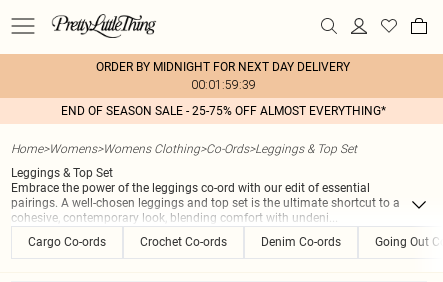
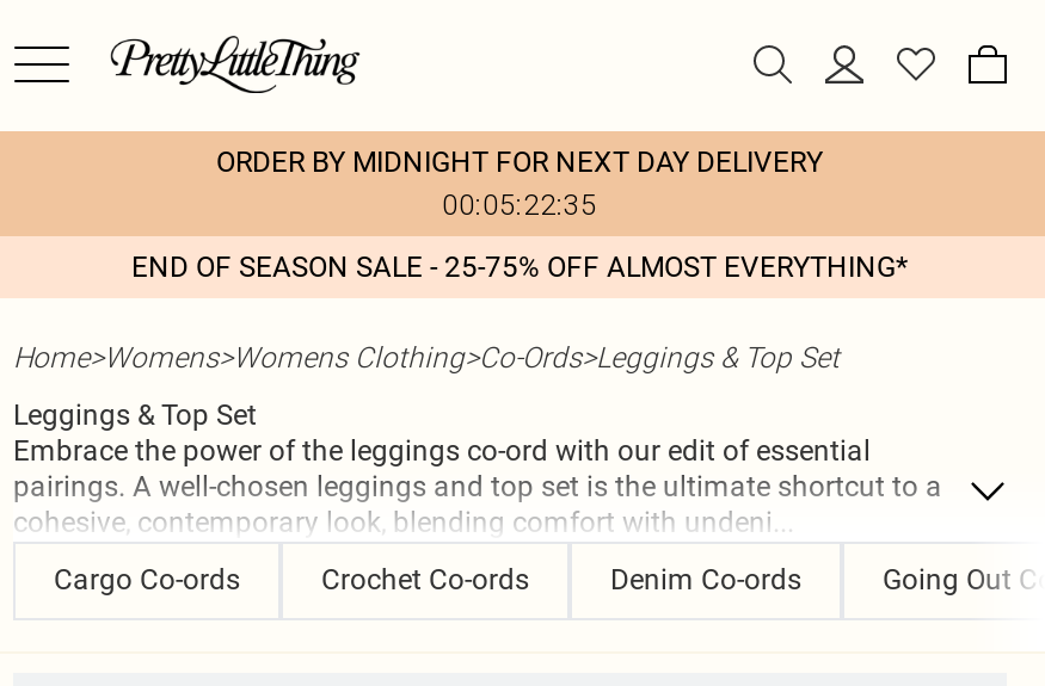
- 00:01:59:39
+ 00:05:22:35
